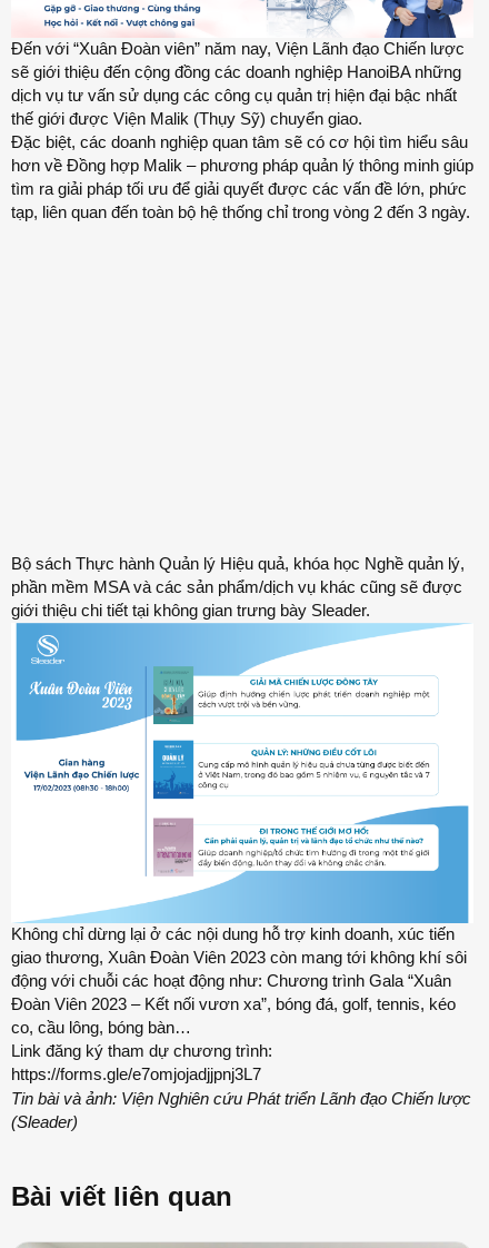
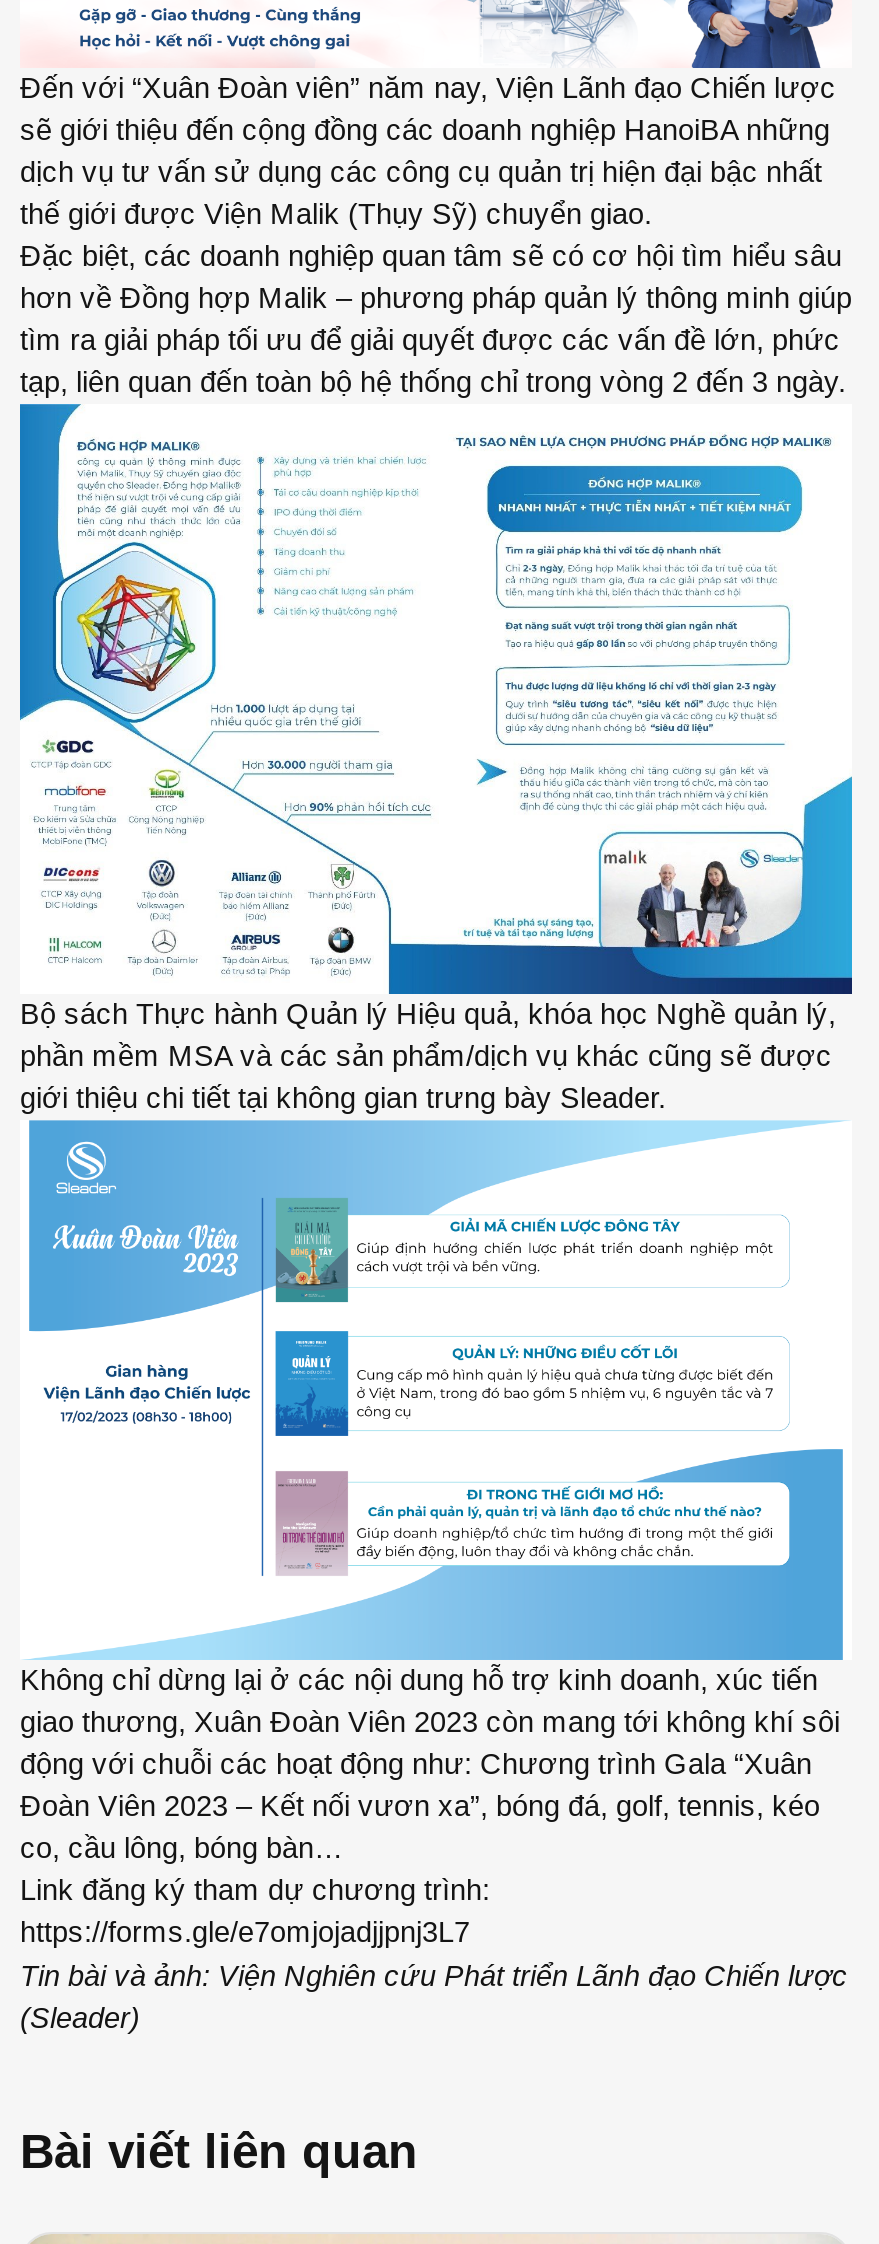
+ [image]
